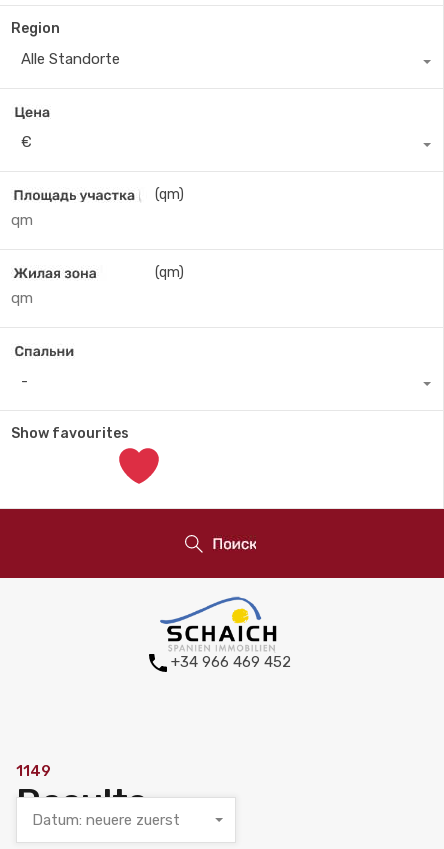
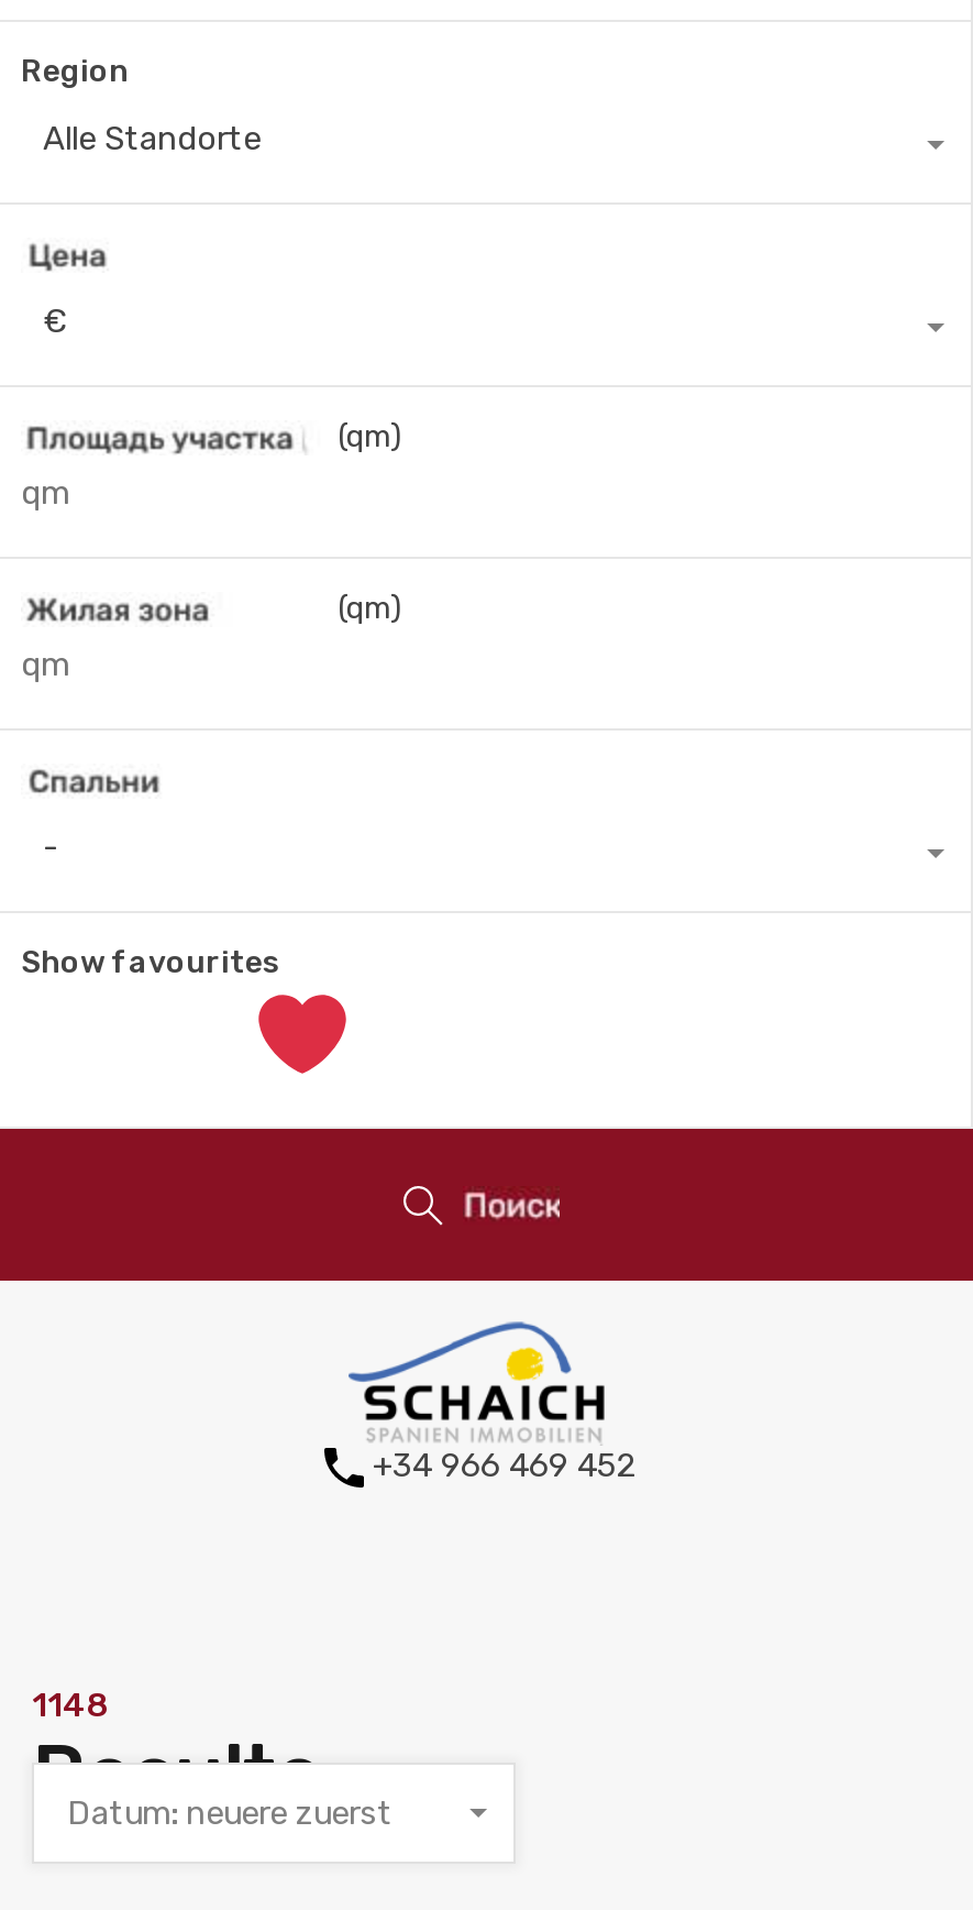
- 1149
+ 1148
